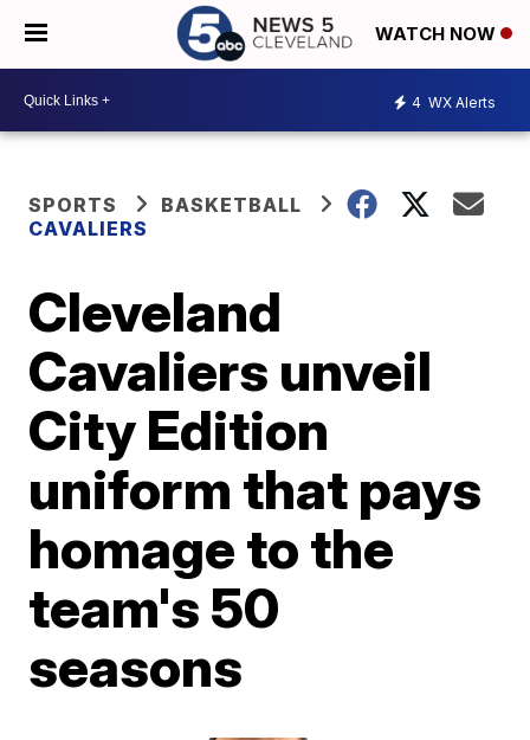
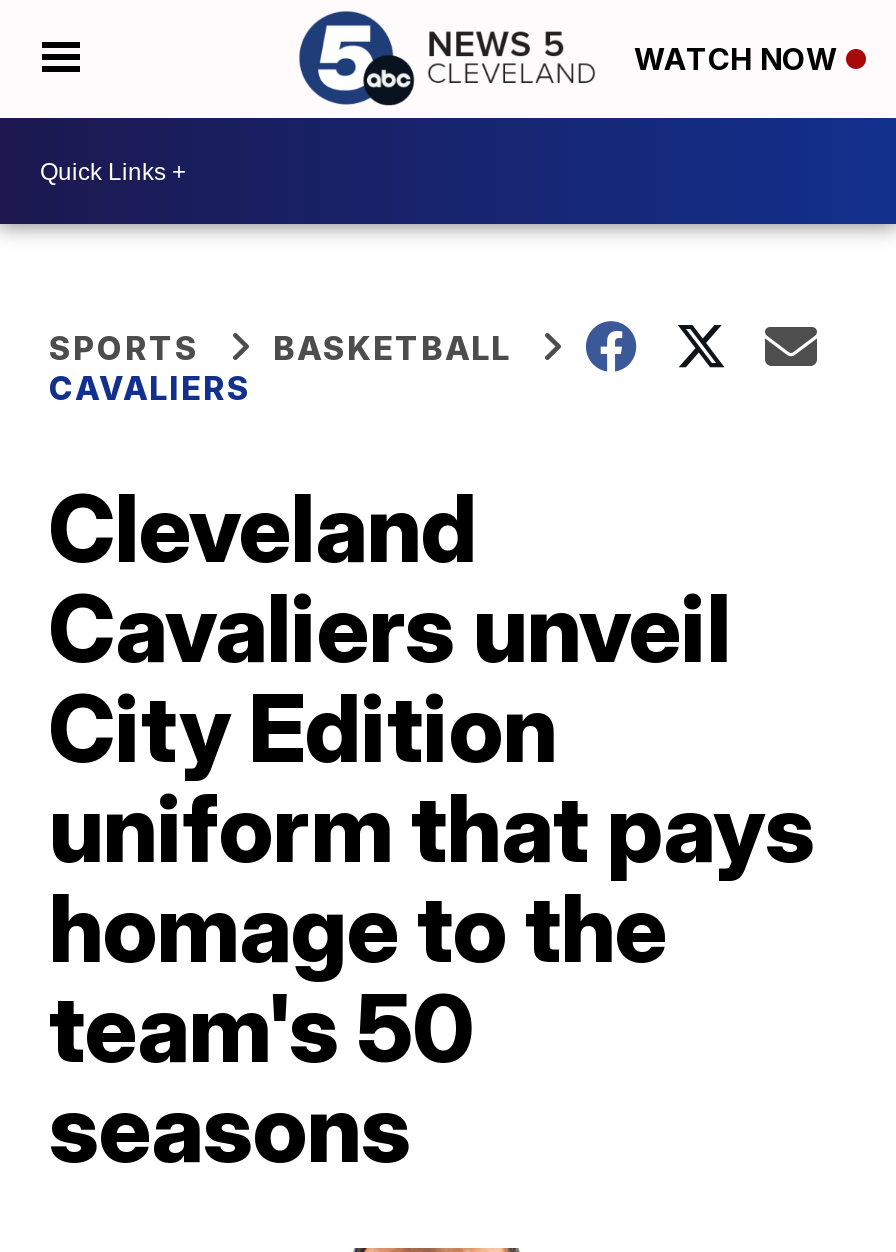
- 4 WX Alerts
